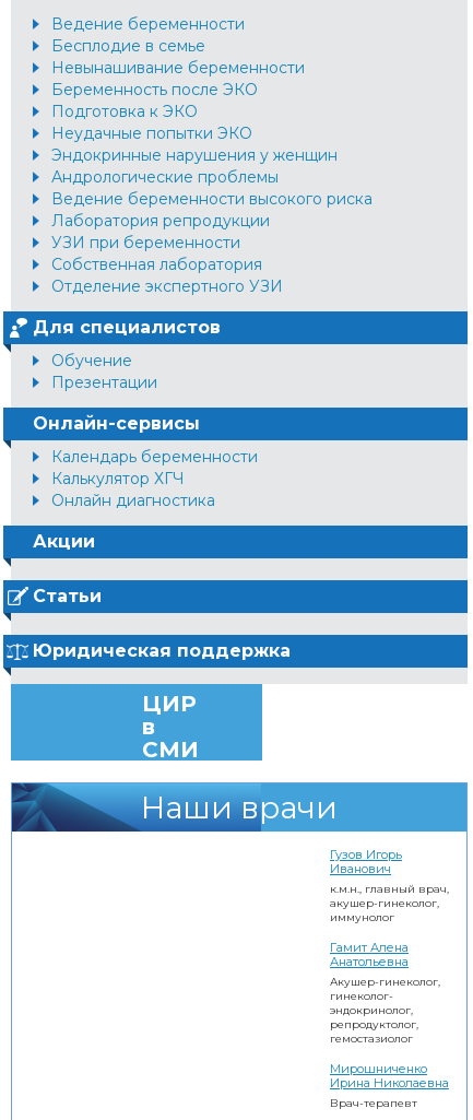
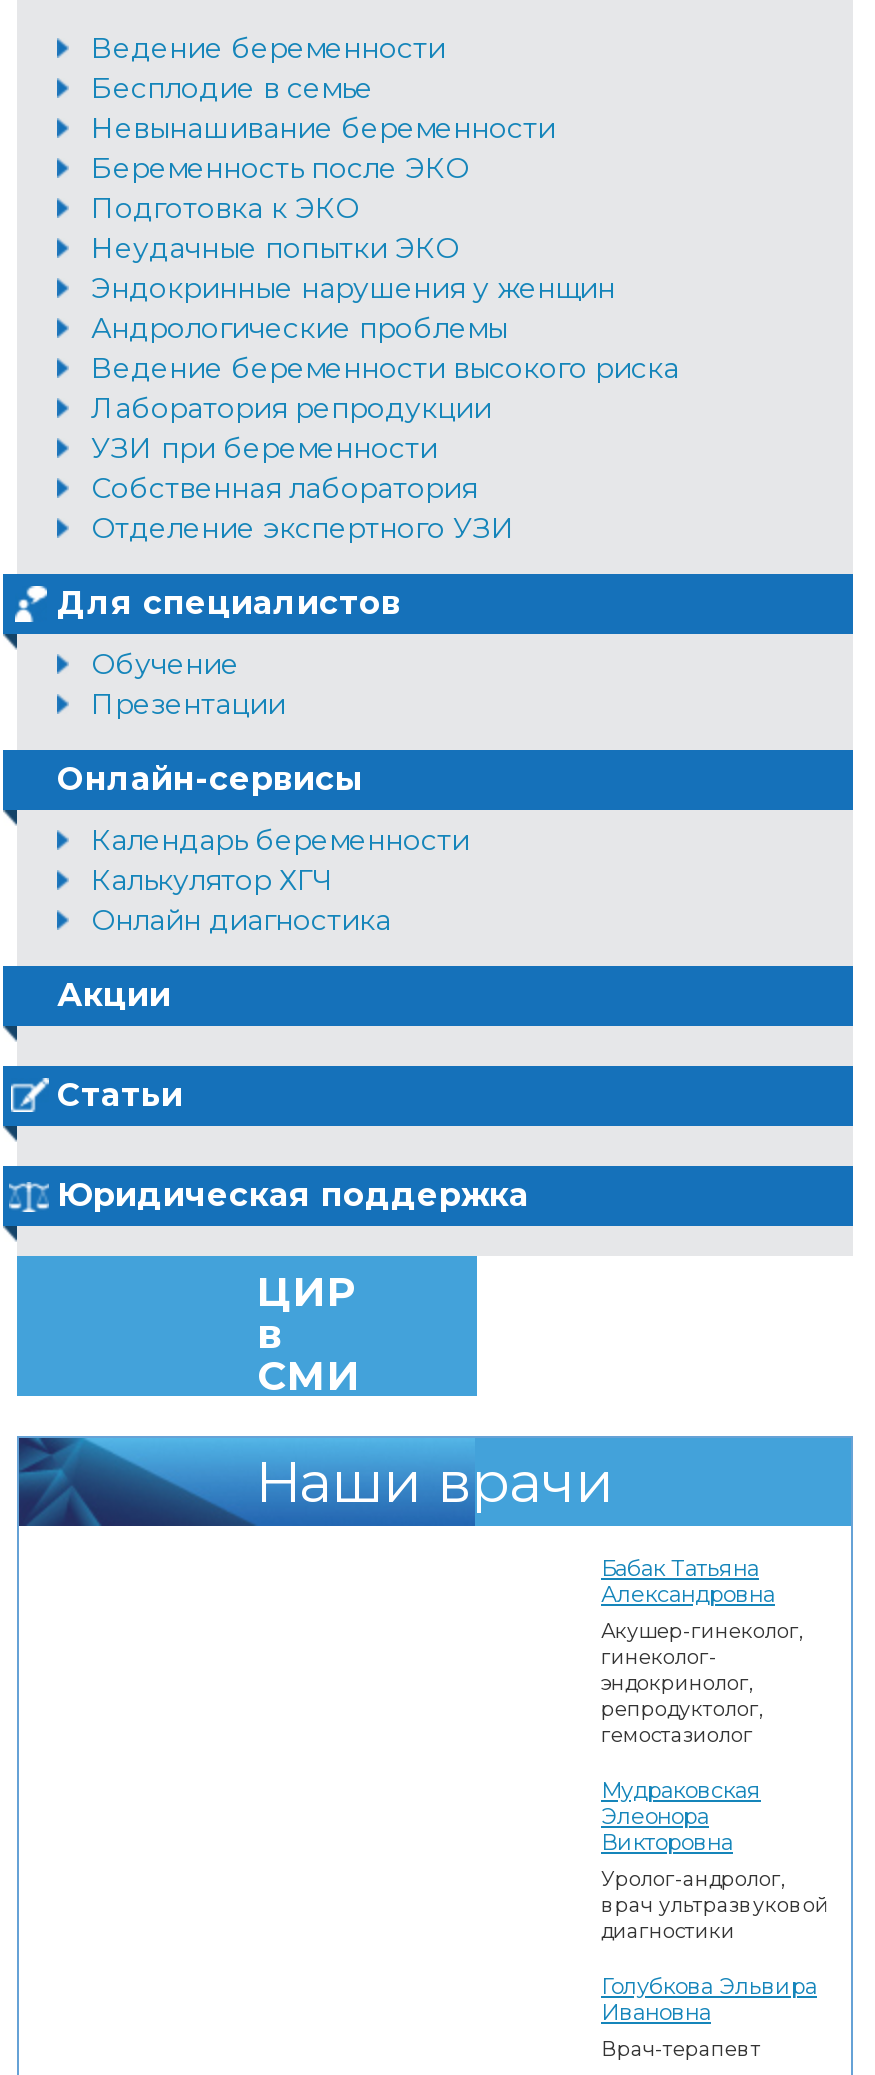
- Гузов Игорь
- Иванович
- к.м.н., главный врач,
- акушер-гинеколог,
- иммунолог
- Гамит Алена
- Анатольевна
+ Бабак Татьяна
+ Александровна

moved up: Акушер-гинеколог, | гинеколог- | эндокринолог, | репродуктолог, | гемостазиолог

- Мирошниченко
- Ирина Николаевна
+ Мудраковская
+ Элеонора
+ Викторовна
+ Уролог-андролог,
+ врач ультразвуковой
+ диагностики
+ Голубкова Эльвира
+ Ивановна
